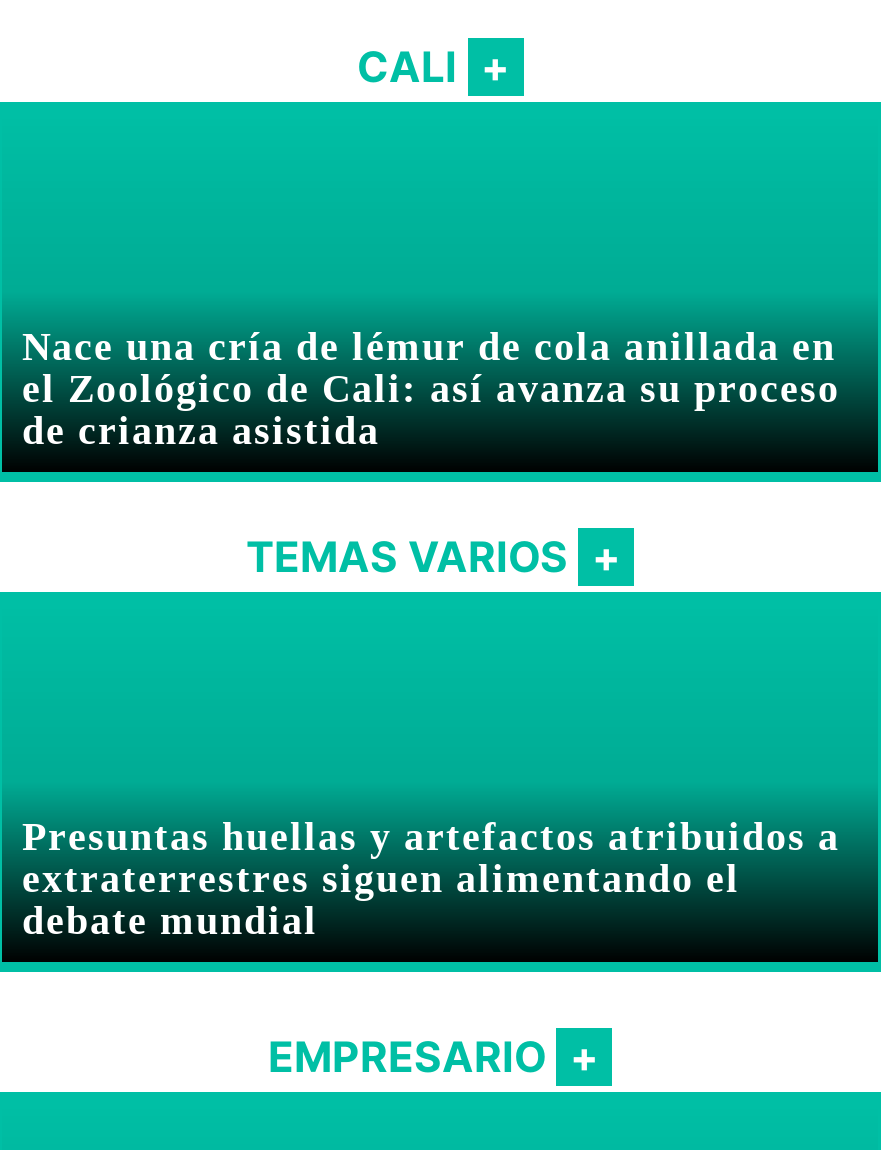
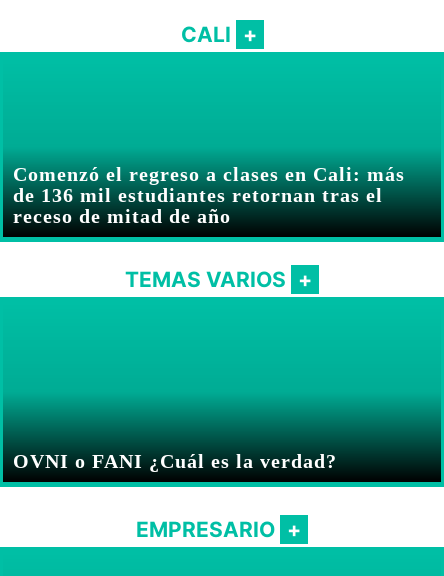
- Nace una cría de lémur de cola anillada en
- el Zoológico de Cali: así avanza su proceso
- de crianza asistida
+ Comenzó el regreso a clases en Cali: más
+ de 136 mil estudiantes retornan tras el
+ receso de mitad de año

- Presuntas huellas y artefactos atribuidos a
- extraterrestres siguen alimentando el
- debate mundial
+ OVNI o FANI ¿Cuál es la verdad?
